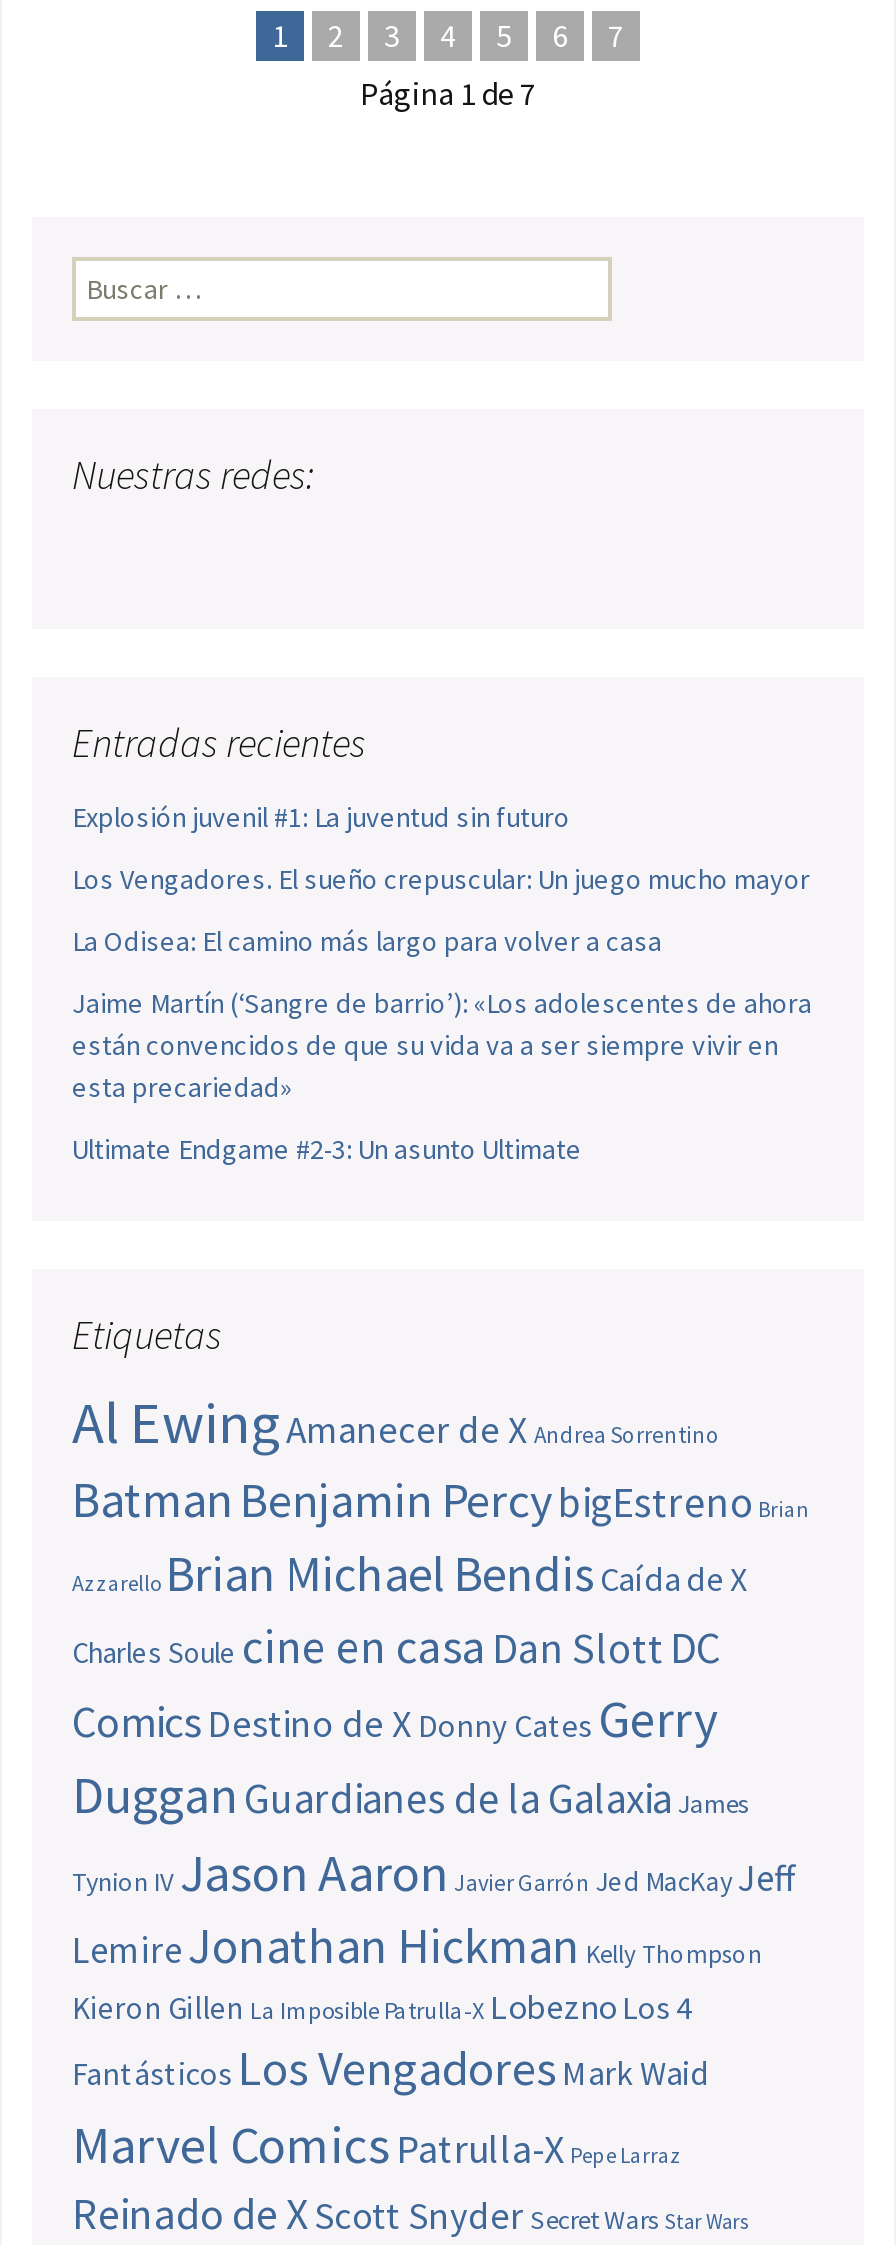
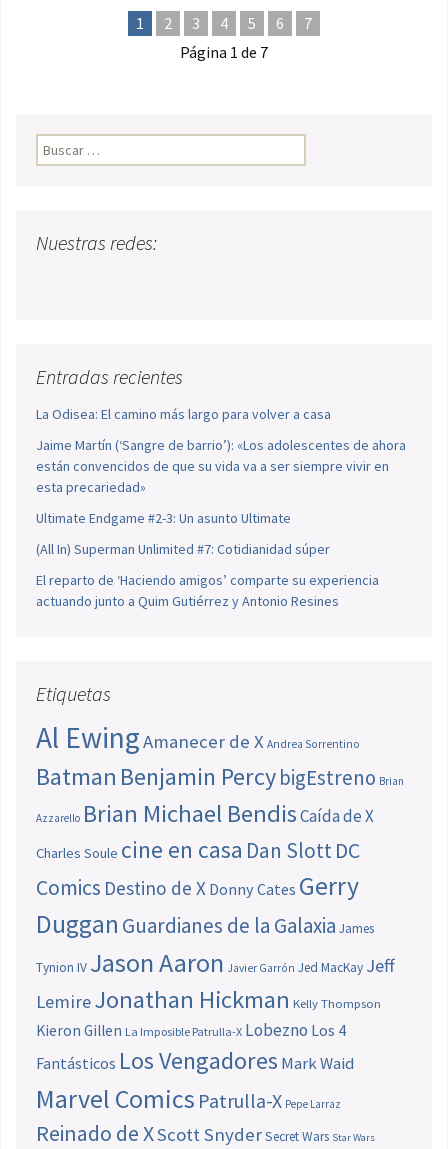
- Explosión juvenil #1: La juventud sin futuro
- Los Vengadores. El sueño crepuscular: Un juego mucho mayor

moved up: La Odisea: El camino más largo para volver a casa | Jaime Martín (‘Sangre de barrio’): «Los adolescentes de ahora | están convencidos de que su vida va a ser siempre vivir en | esta precariedad» | Ultimate Endgame #2-3: Un asunto Ultimate

+ (All In) Superman Unlimited #7: Cotidianidad súper
+ El reparto de ‘Haciendo amigos’ comparte su experiencia
+ actuando junto a Quim Gutiérrez y Antonio Resines
